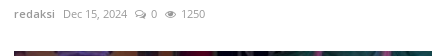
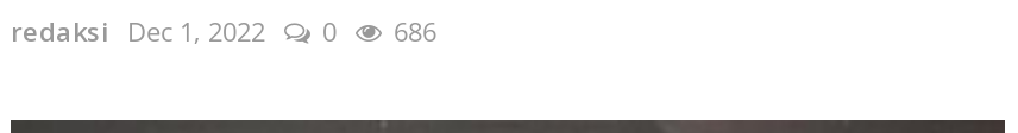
- redaksi Dec 15, 2024
+ redaksi Dec 1, 2022

- 1250
+ 686
